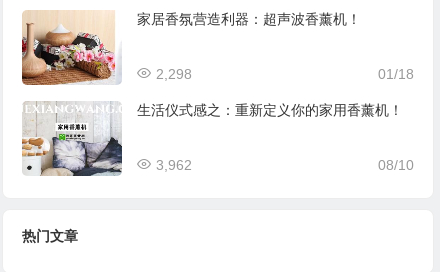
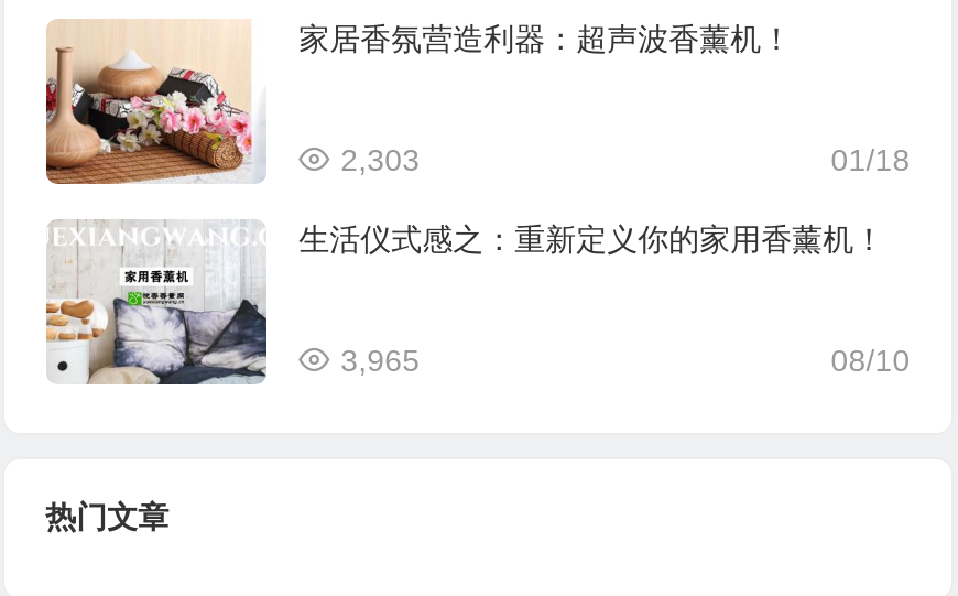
- 2,298
+ 2,303

- 3,962
+ 3,965
